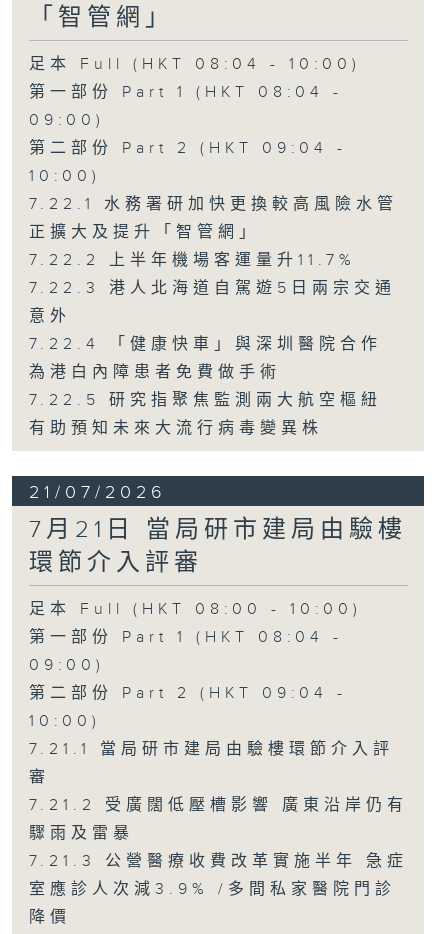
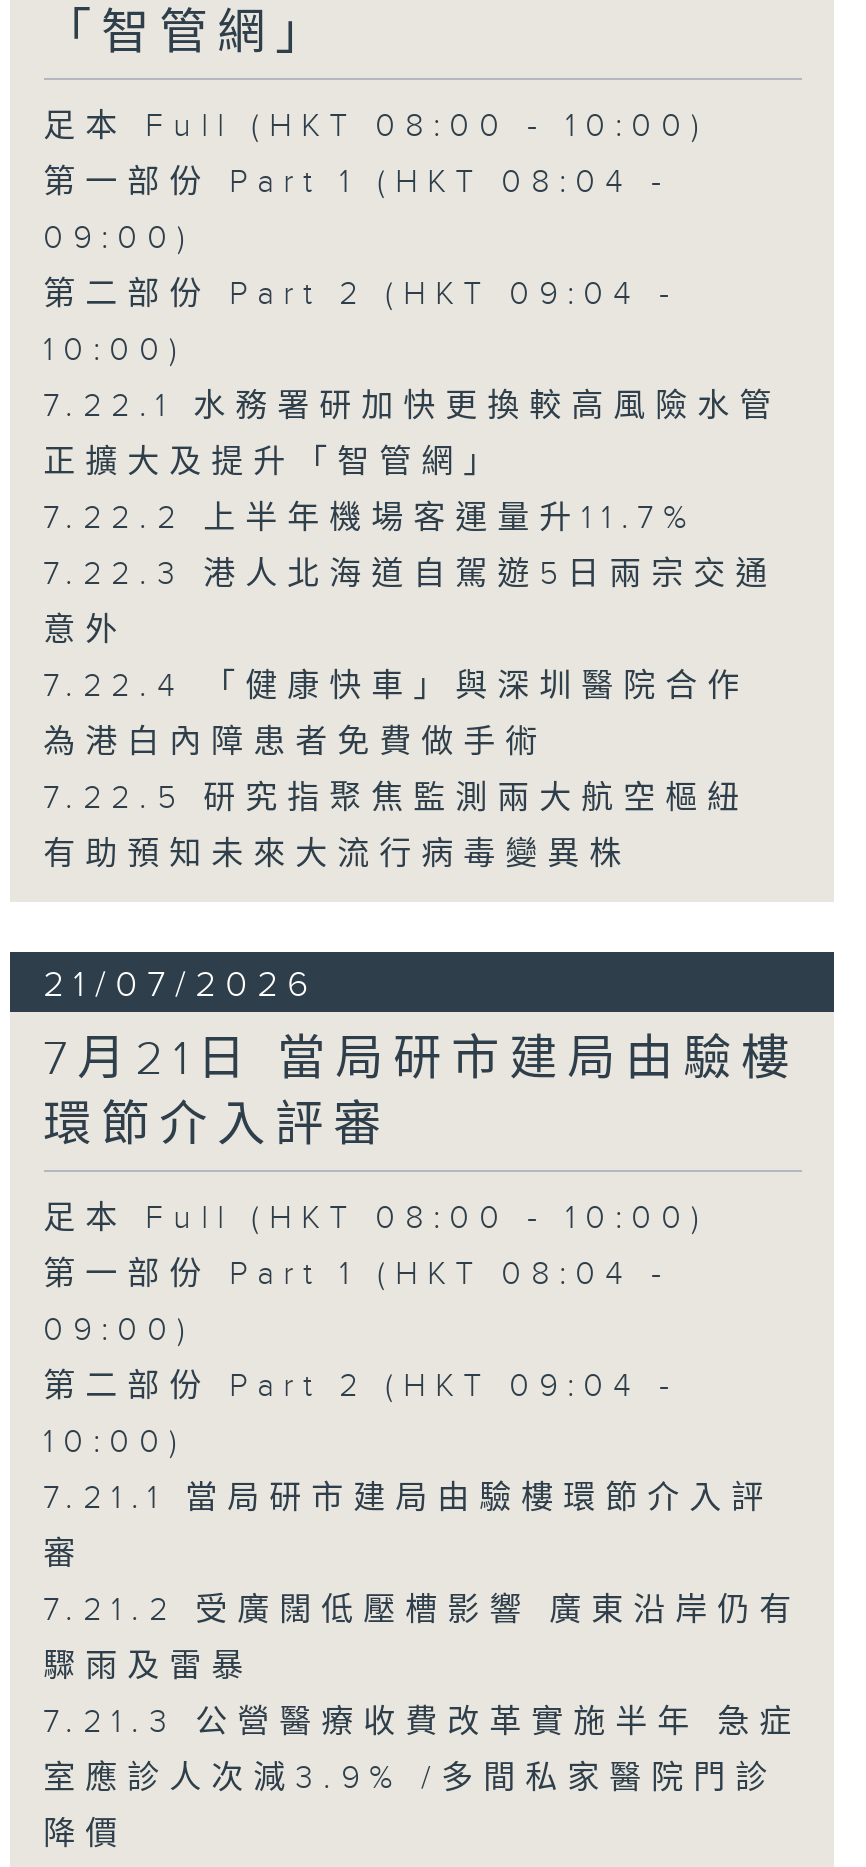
- 足本 Full (HKT 08:04 - 10:00)
+ 足本 Full (HKT 08:00 - 10:00)
